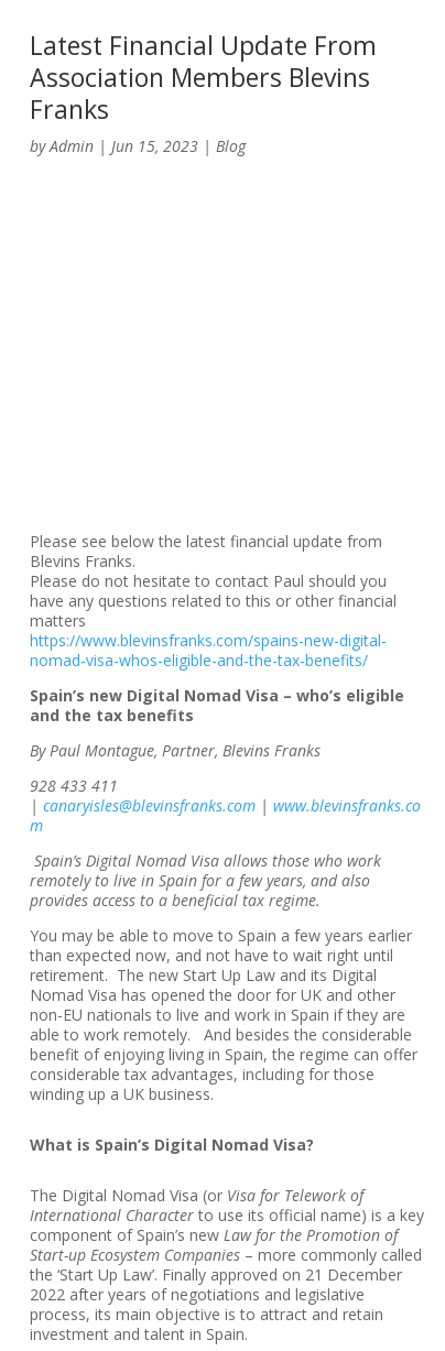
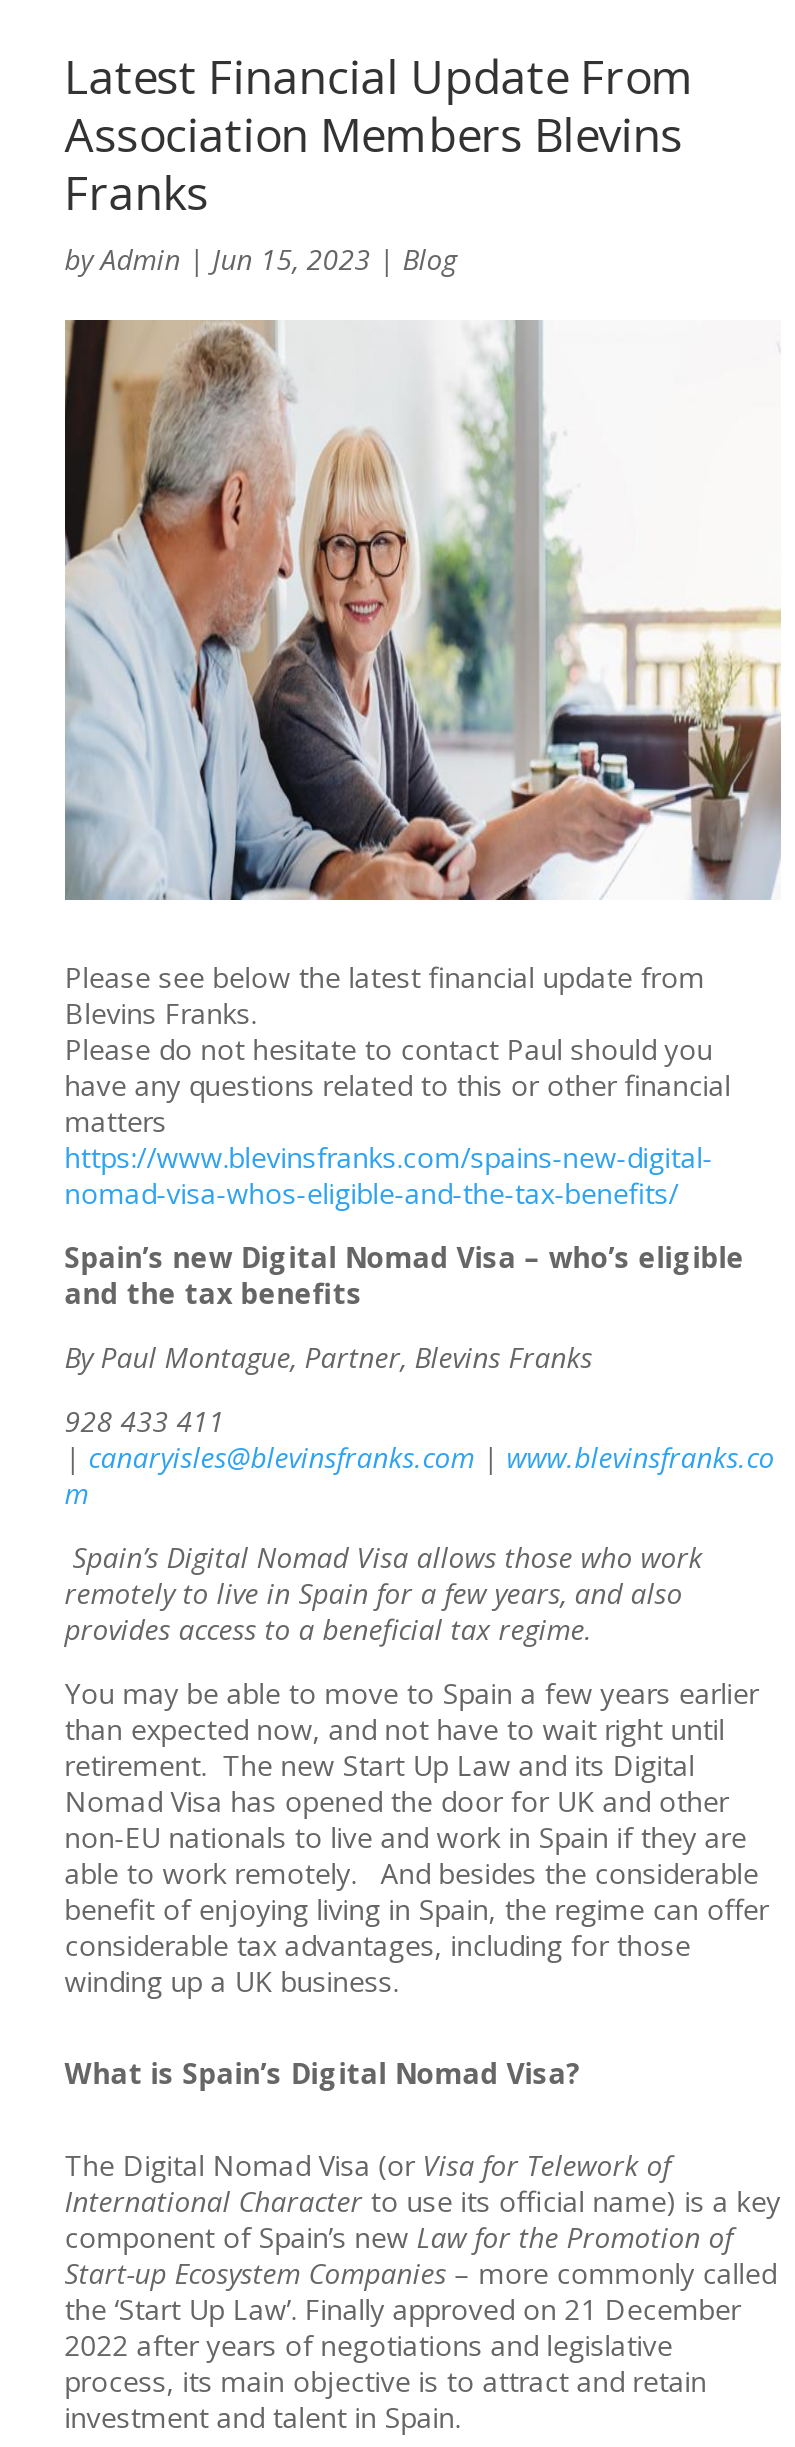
+ [image]
